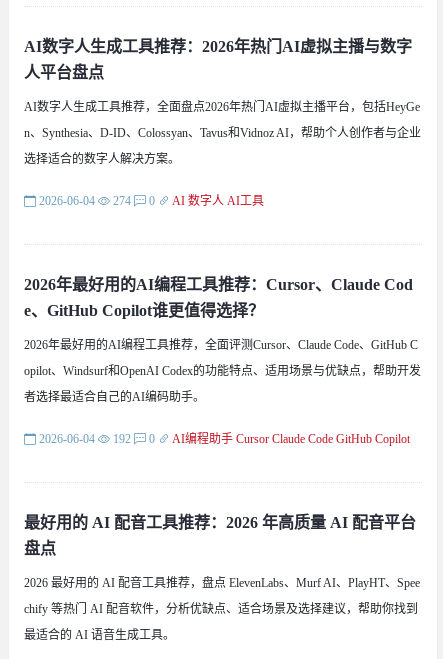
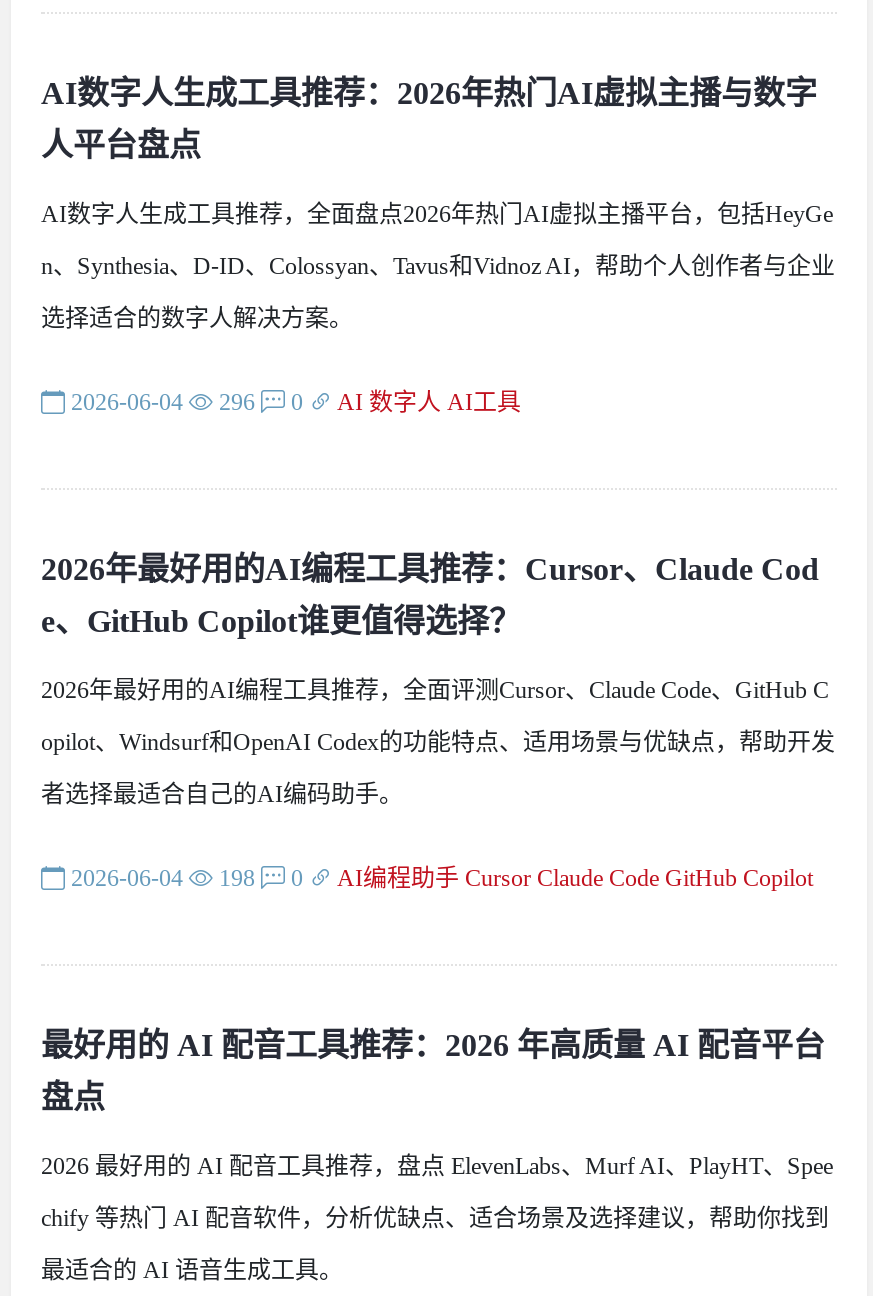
- 274
+ 296

- 192
+ 198
